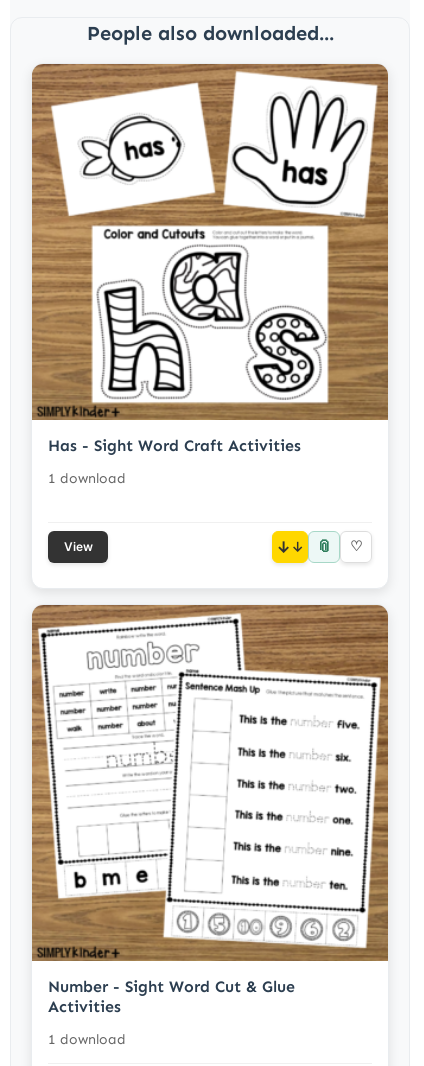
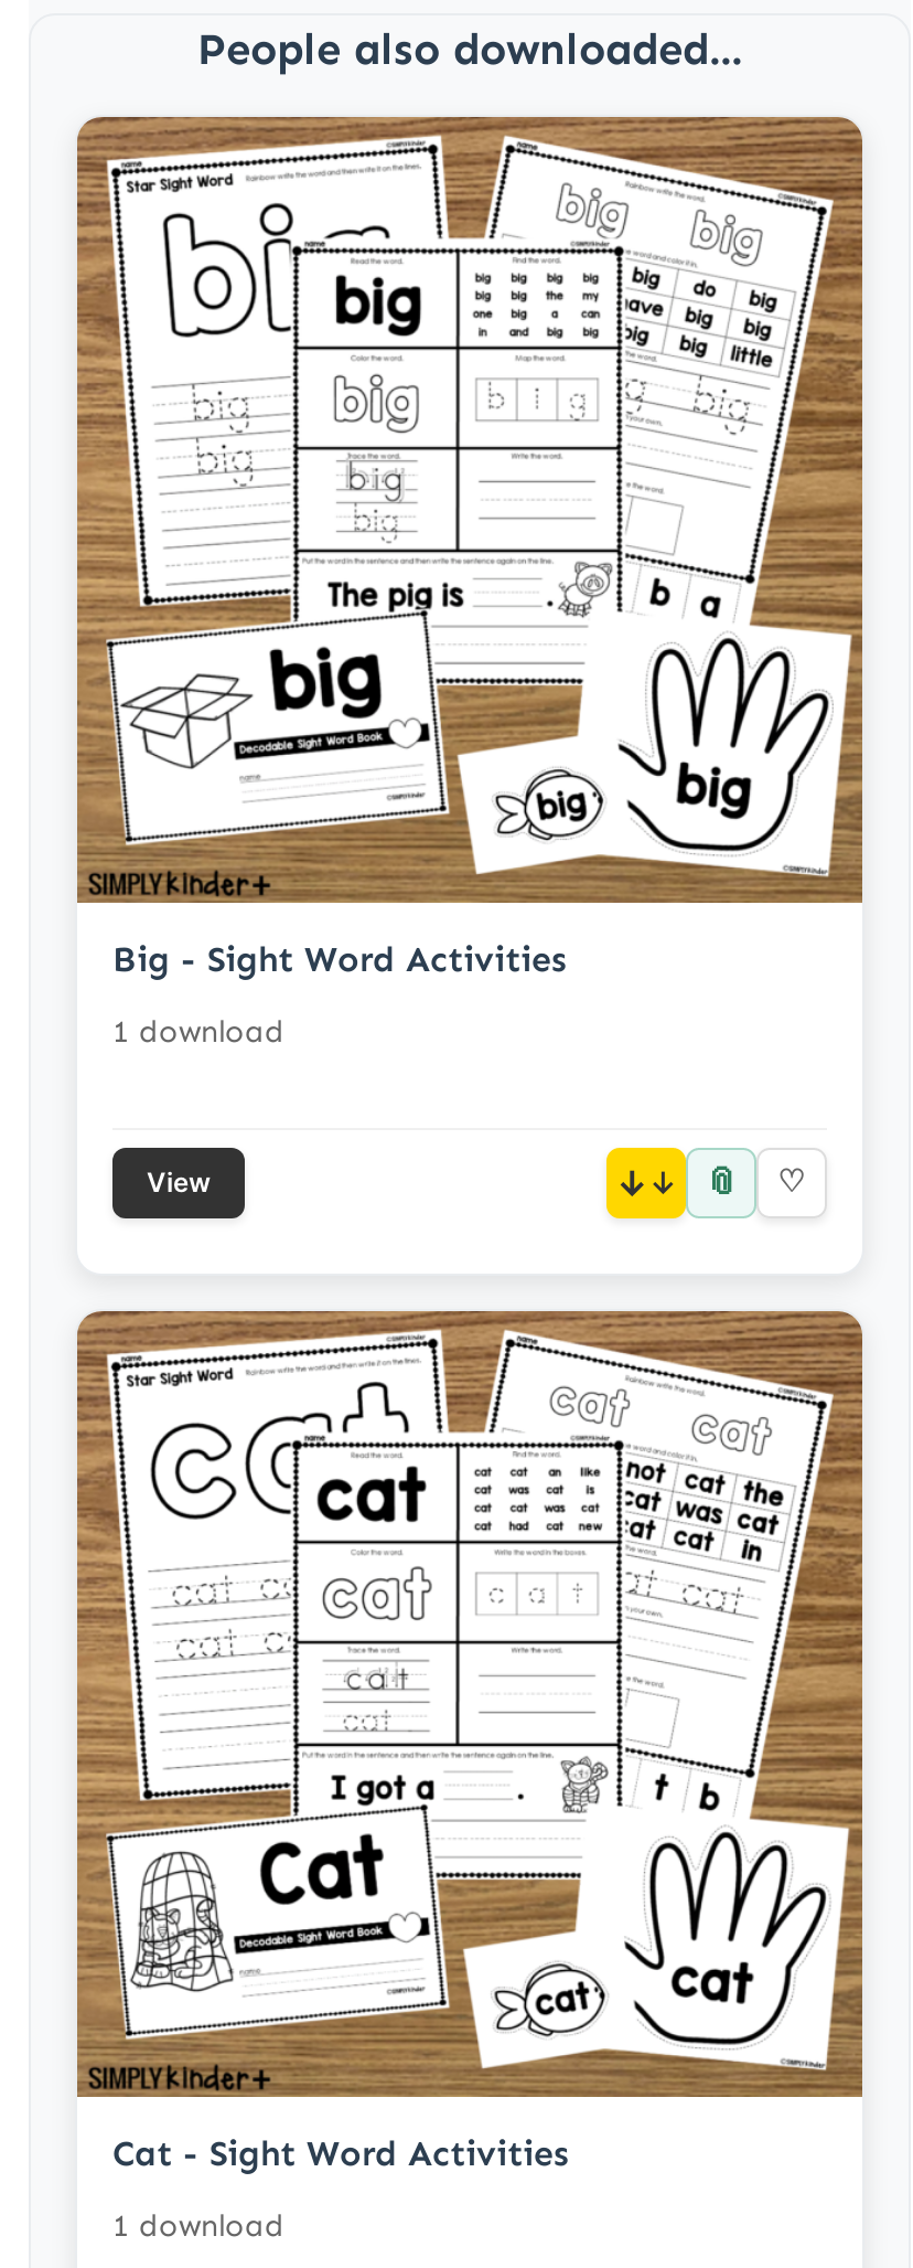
- [image]
- Has - Sight Word Craft Activities
+ [image]
+ Big - Sight Word Activities

- [image]
- Number - Sight Word Cut & Glue
- Activities
+ [image]
+ Cat - Sight Word Activities
